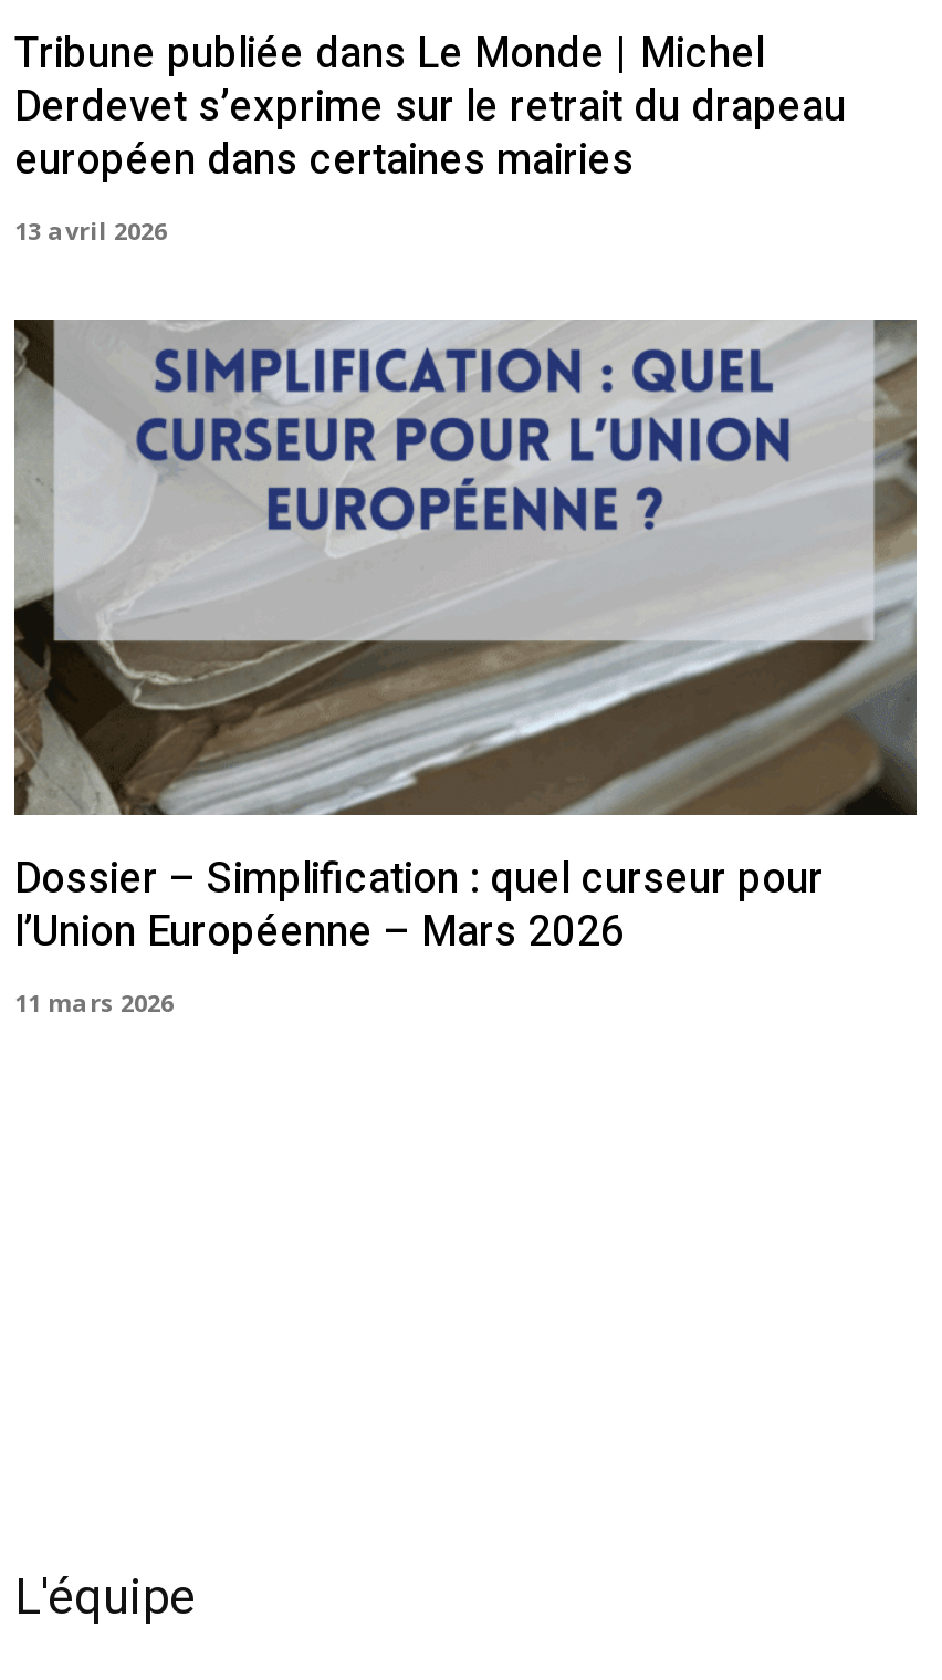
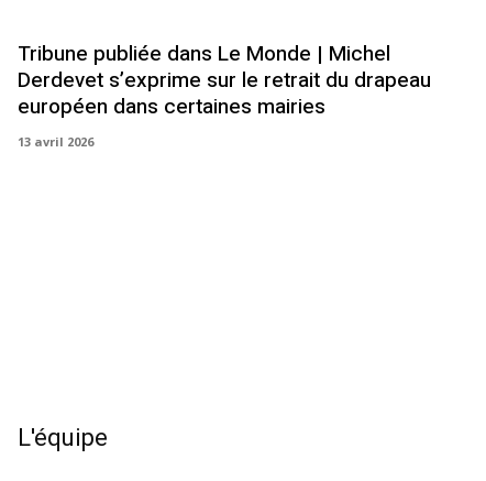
- [image]
- Dossier – Simplification : quel curseur pour
- l’Union Européenne – Mars 2026
- 11 mars 2026
